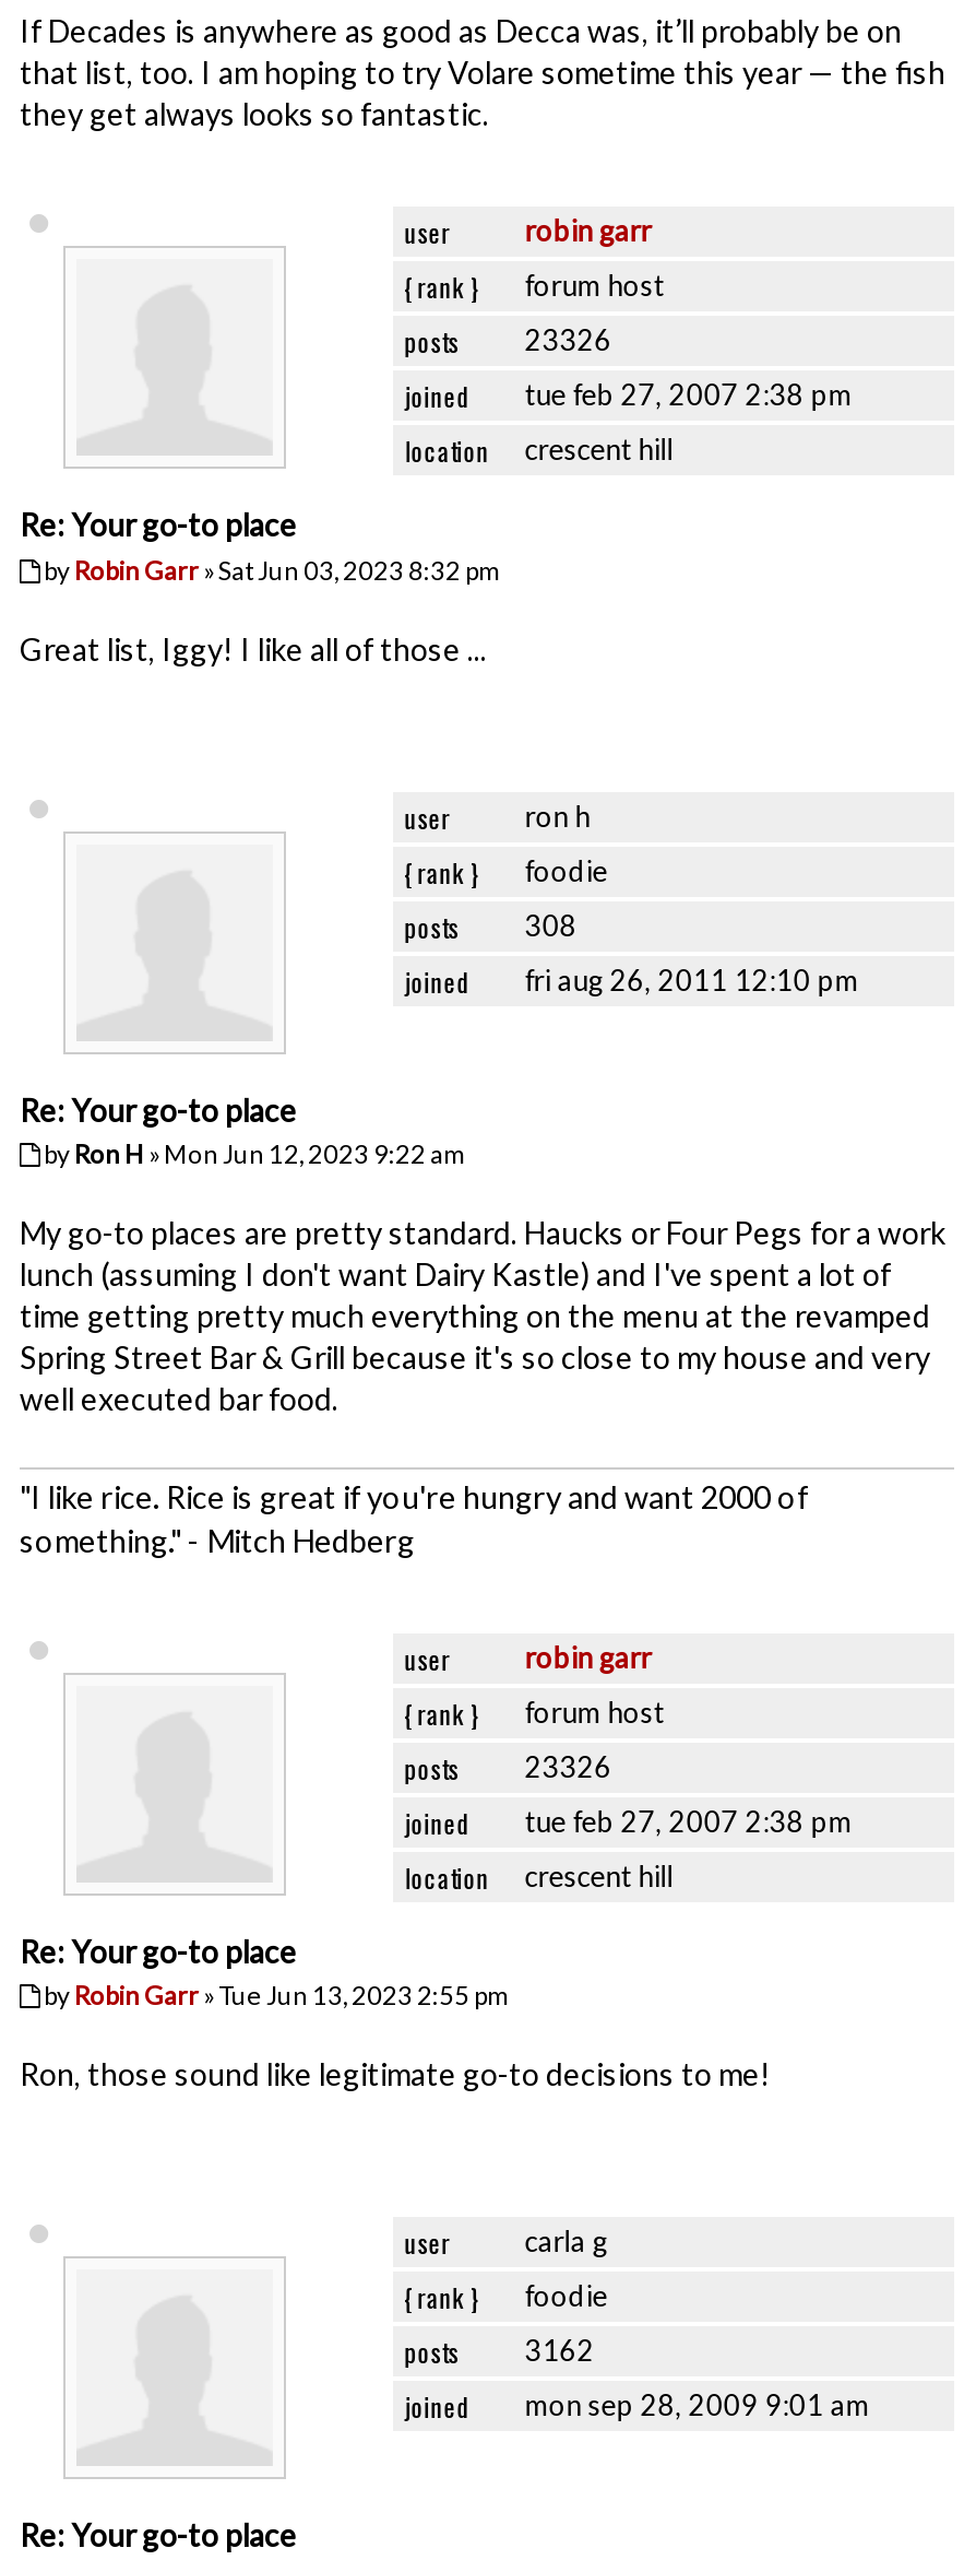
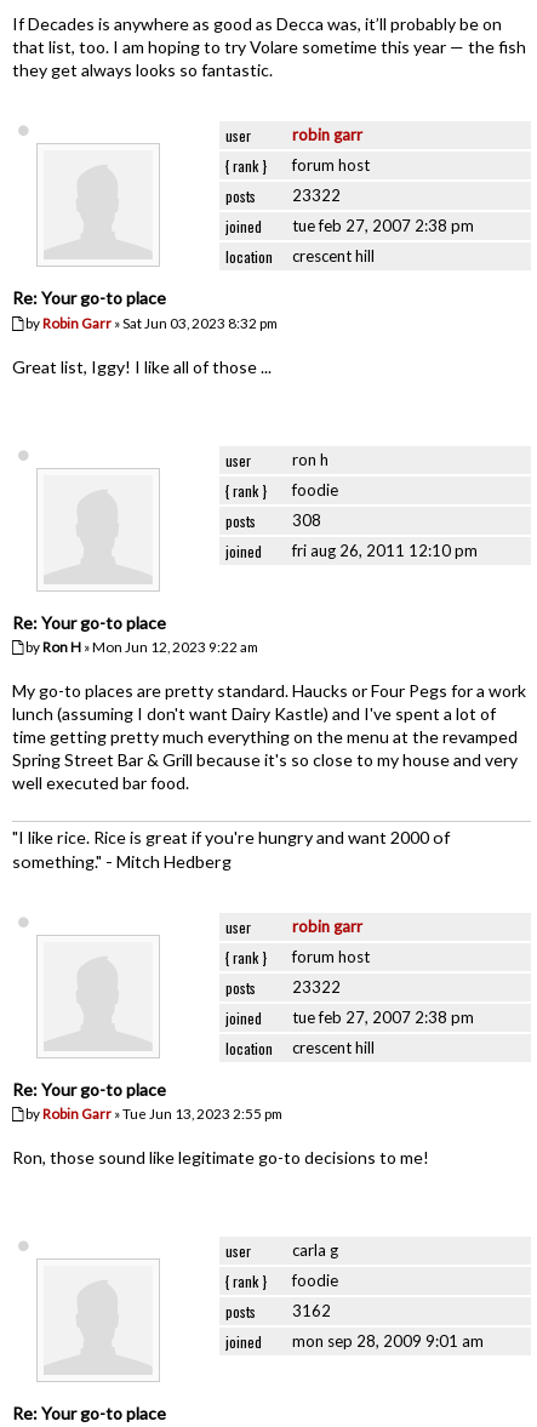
- posts 23326
+ posts 23322

- posts 23326
+ posts 23322
